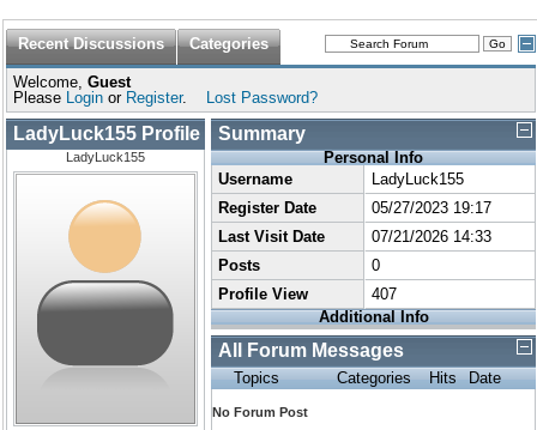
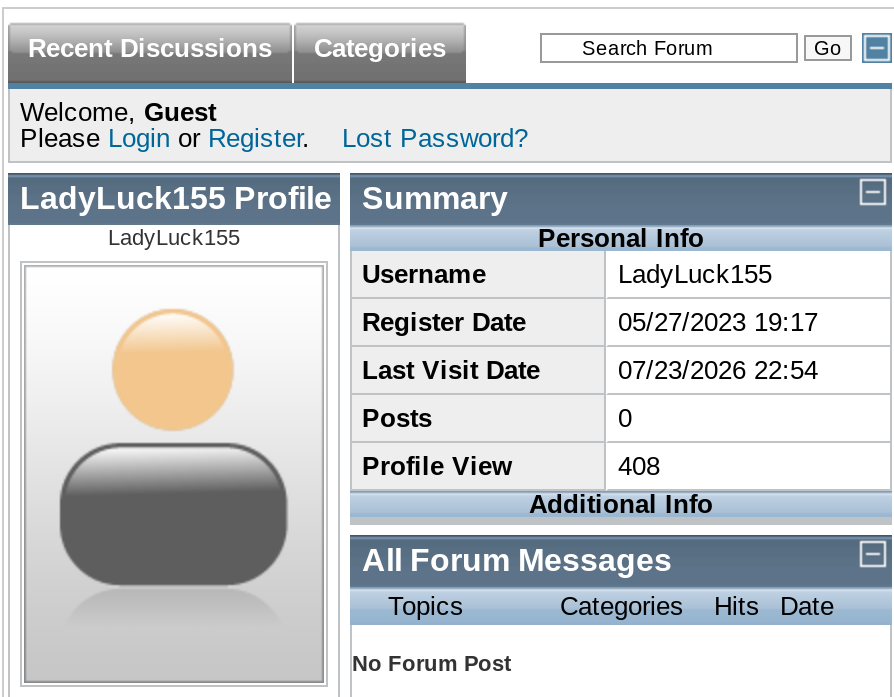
- 07/21/2026 14:33
+ 07/23/2026 22:54

- 407
+ 408
